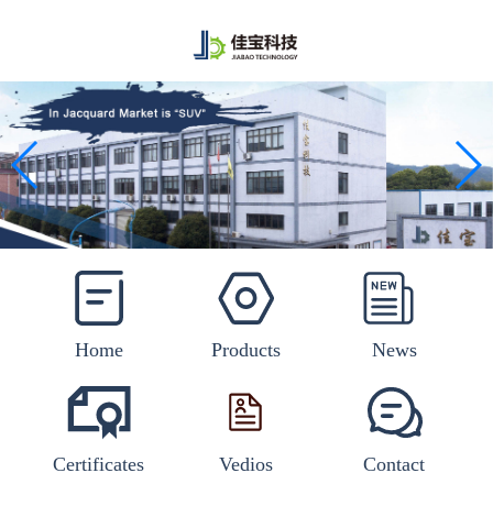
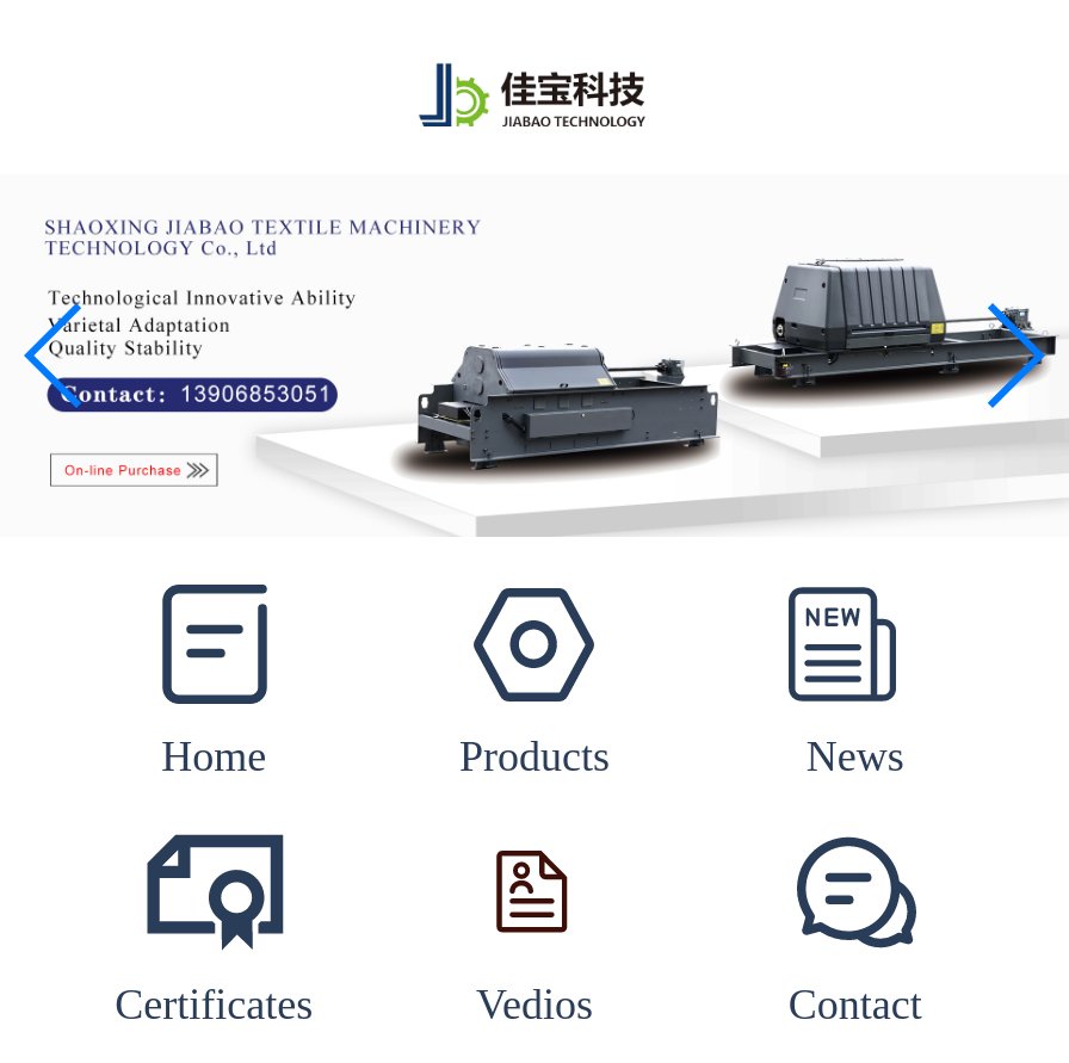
- [image]
+ [image]
